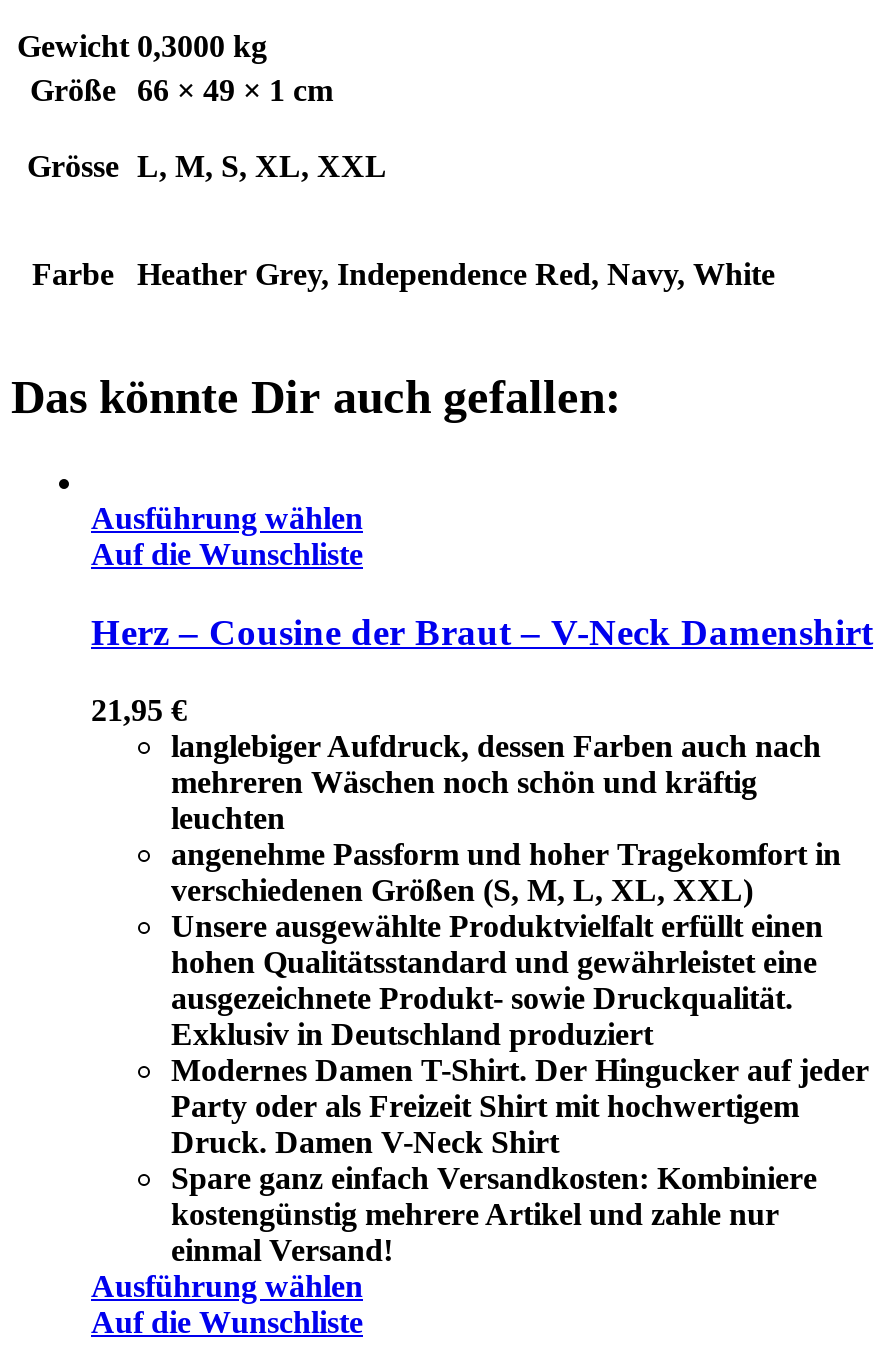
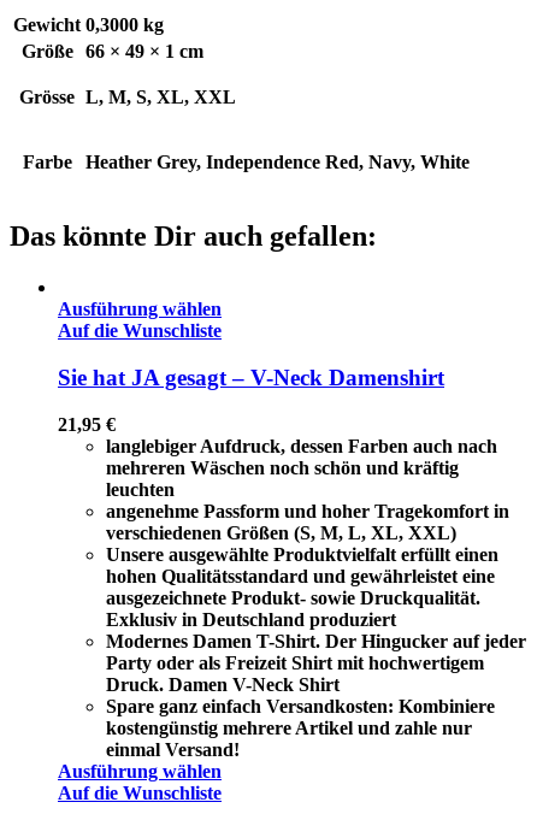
- Herz – Cousine der Braut – V-Neck Damenshirt
+ Sie hat JA gesagt – V-Neck Damenshirt
